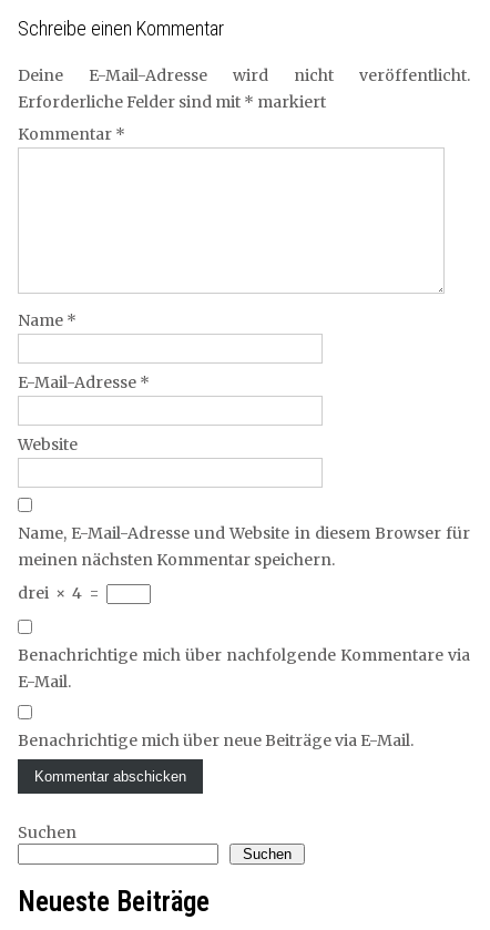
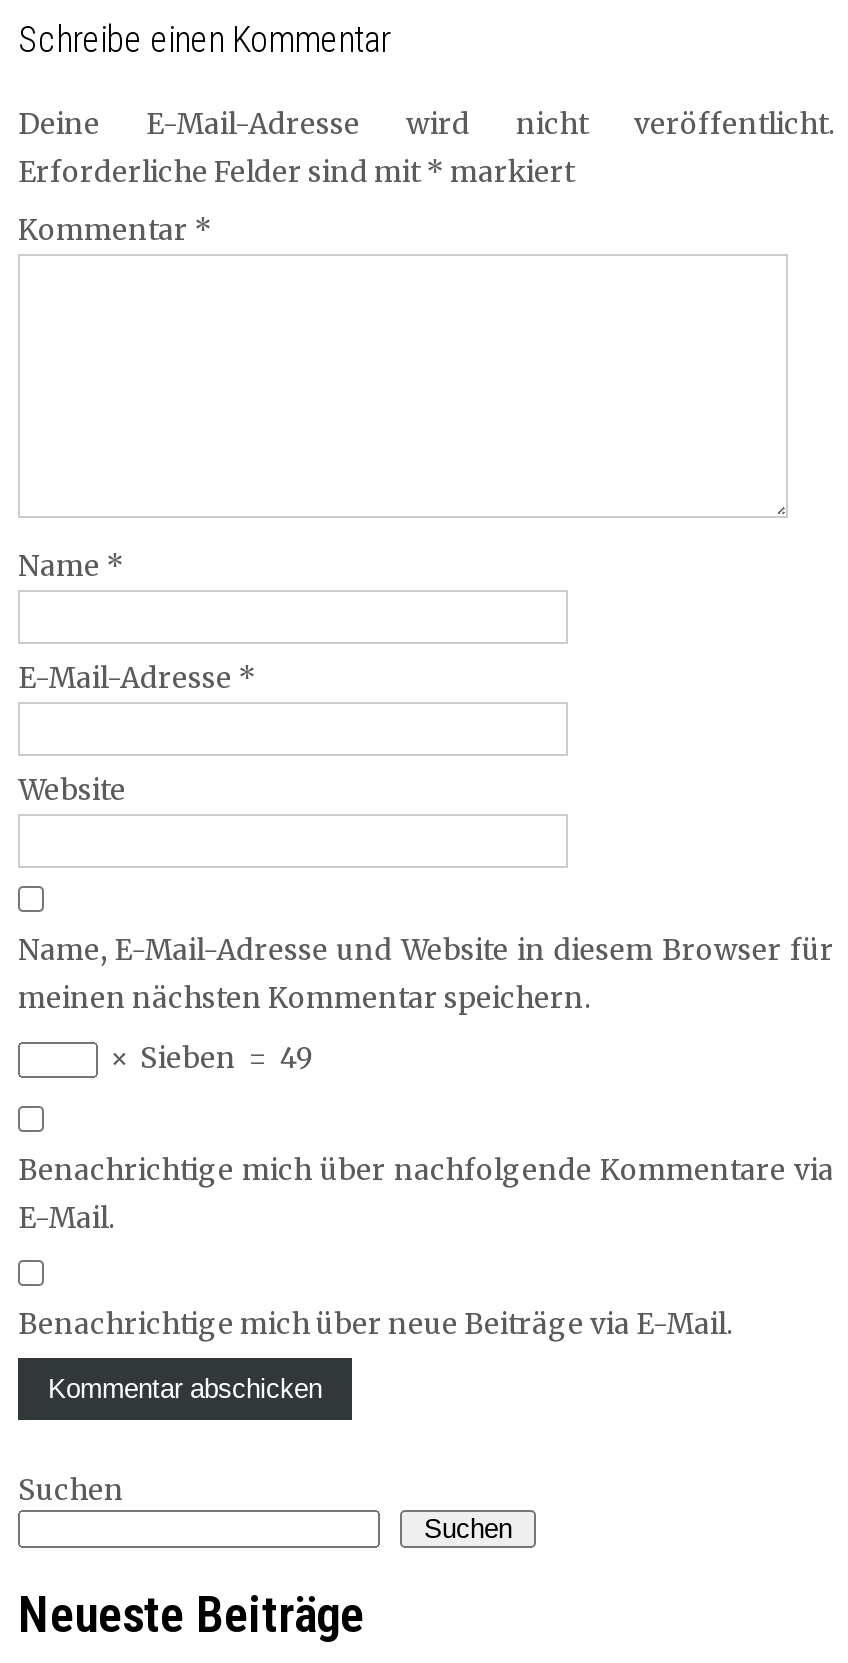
- drei × 4 =
+ × Sieben = 49
